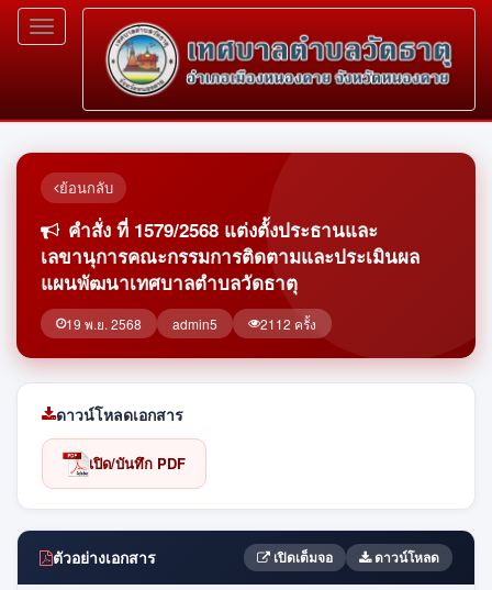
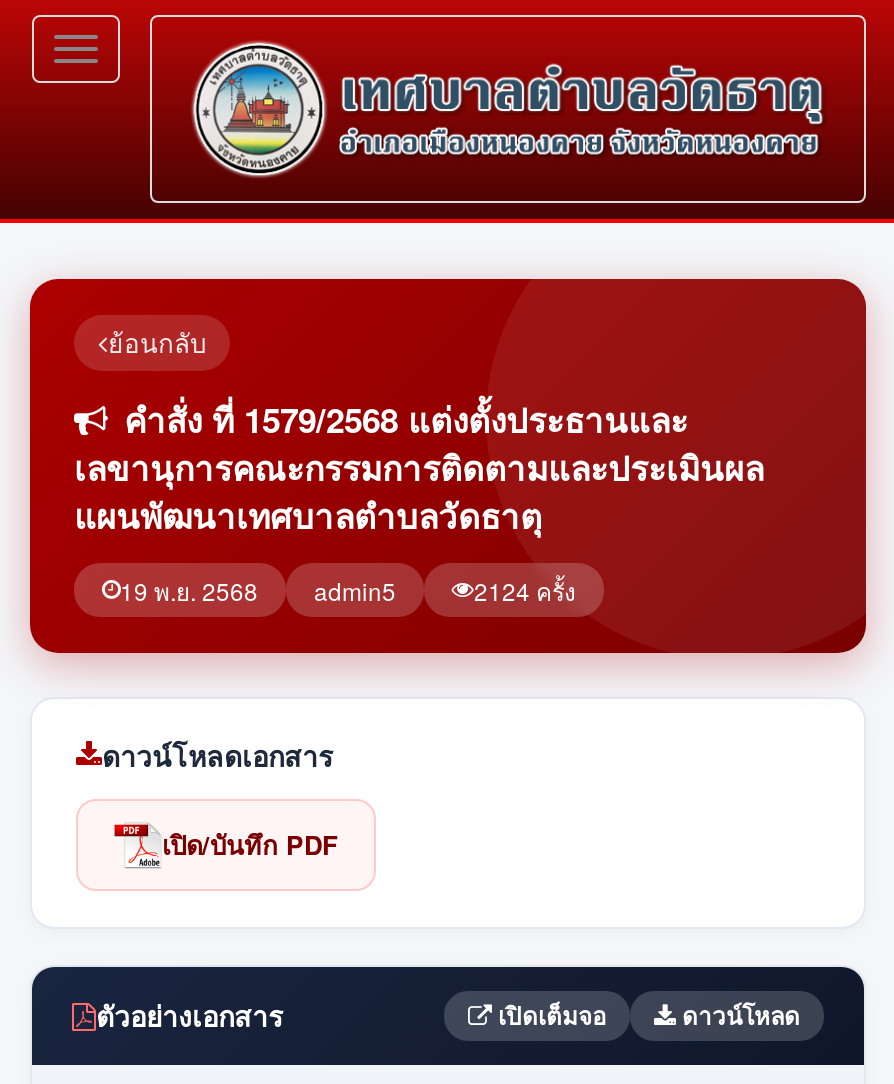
- 2112 ครั้ง
+ 2124 ครั้ง
